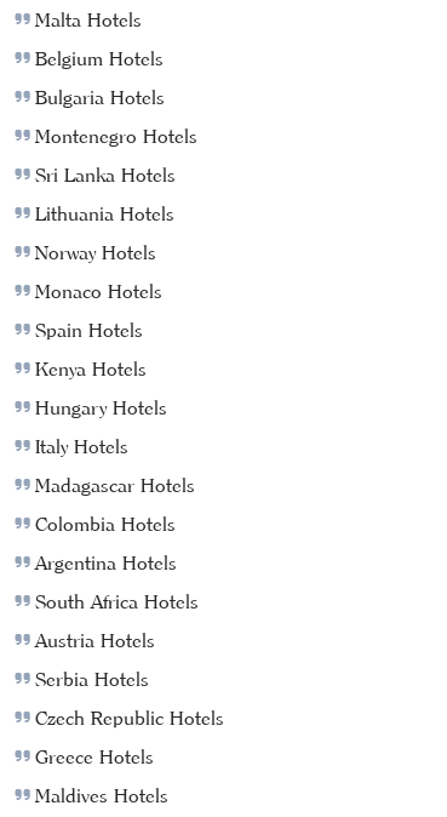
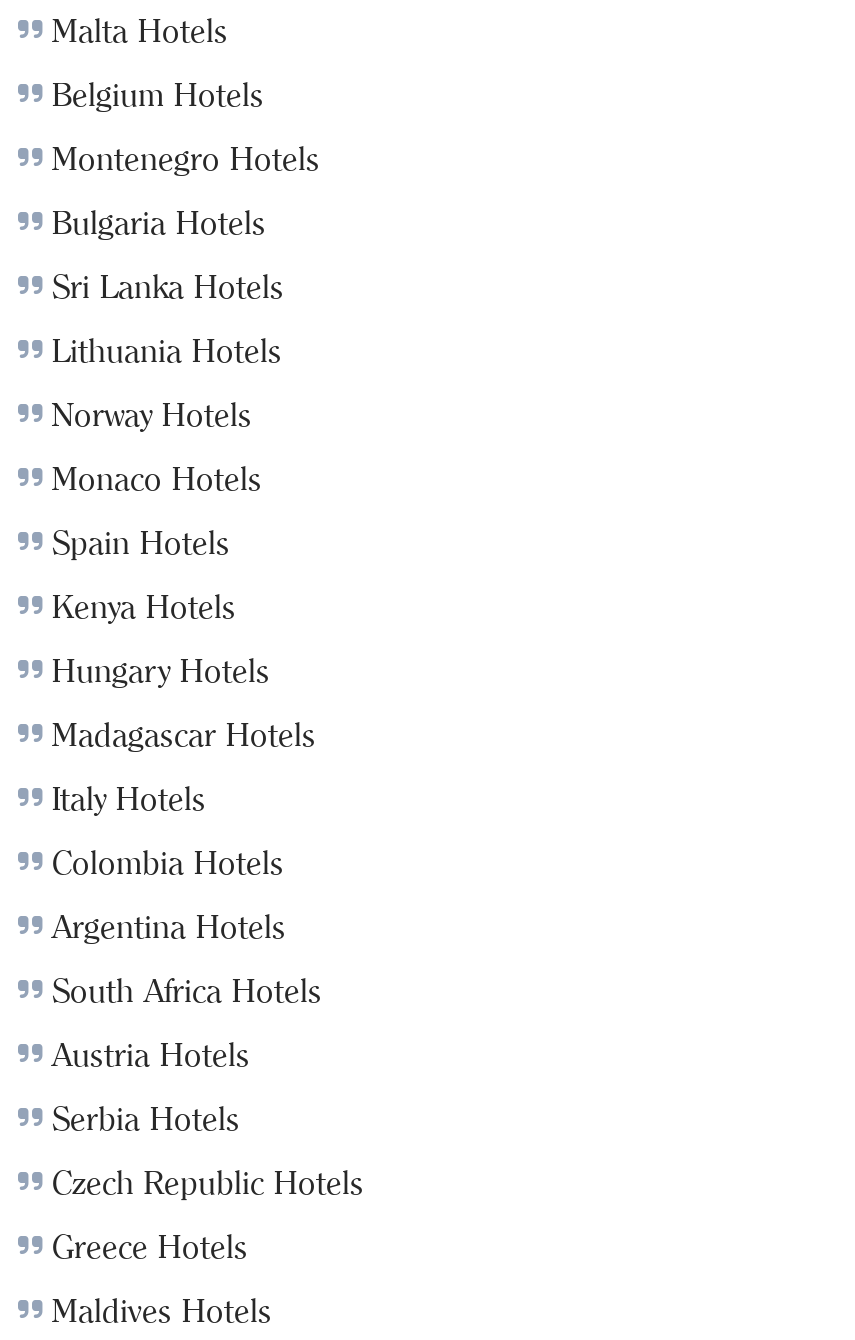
moved down: Bulgaria Hotels

moved up: Montenegro Hotels

moved down: Italy Hotels

moved up: Madagascar Hotels
